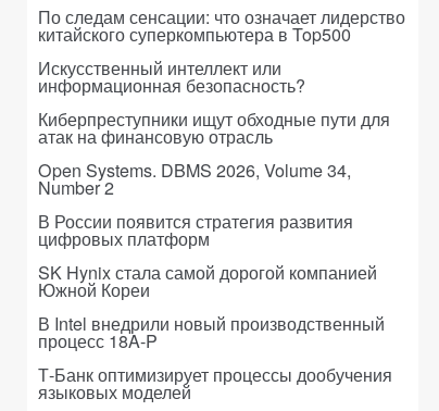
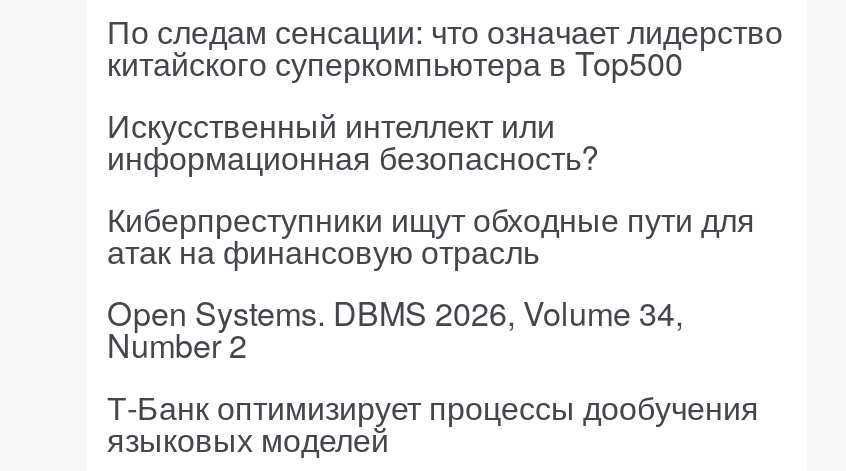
- В России появится стратегия развития
- цифровых платформ
- SK Hynix стала самой дорогой компанией
- Южной Кореи
- В Intel внедрили новый производственный
- процесс 18A-P
